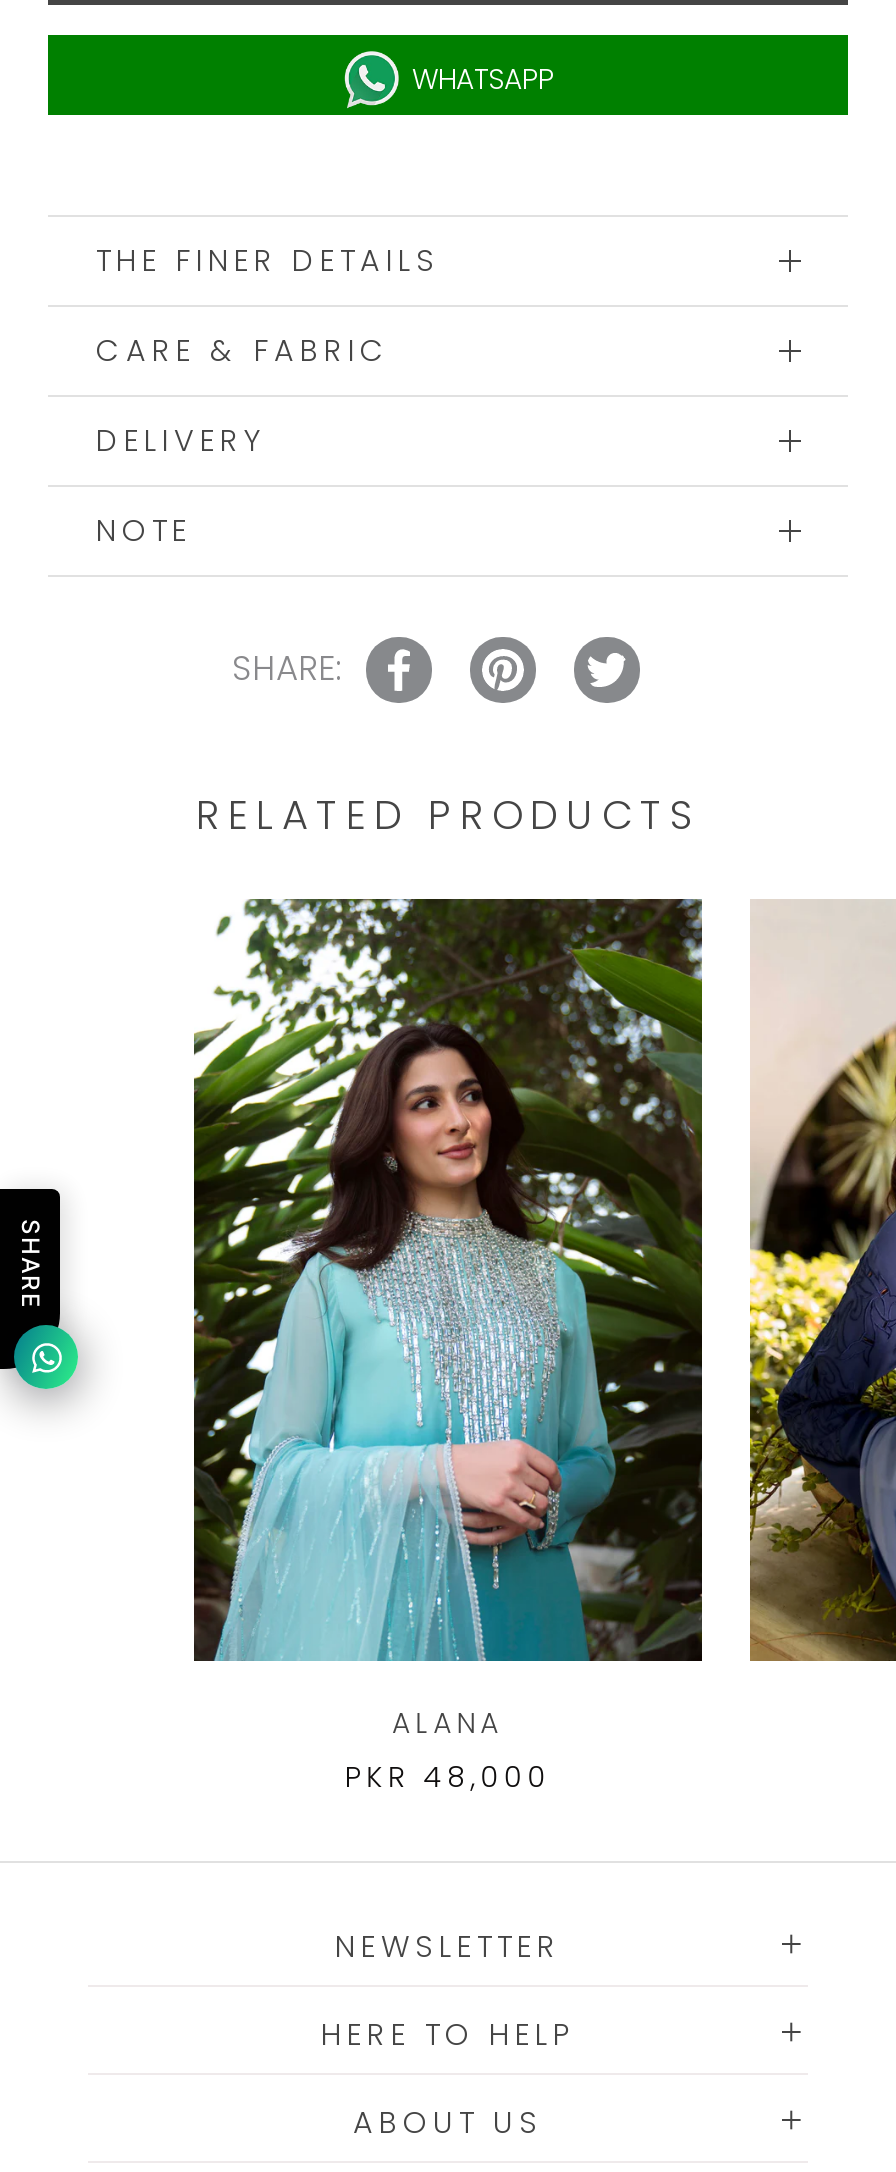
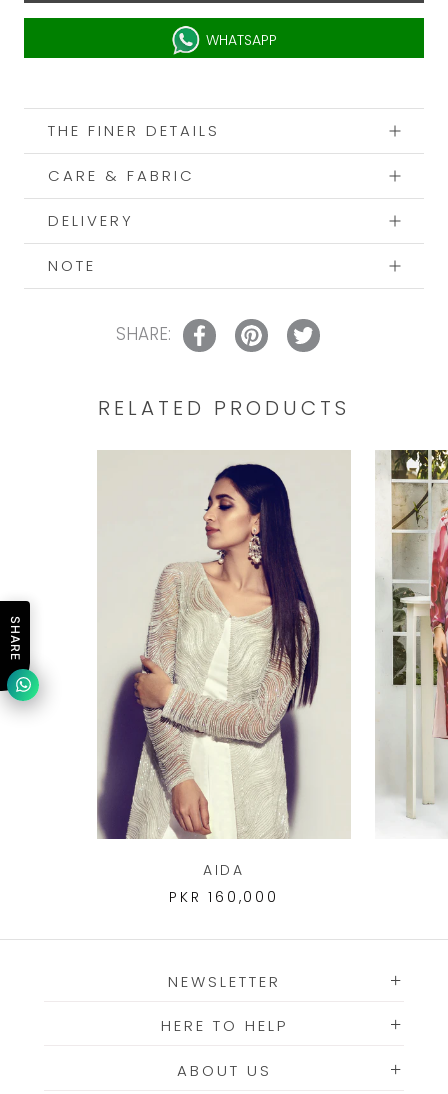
- [image]
- ALANA
- PKR 48,000
+ [image]
+ AIDA
+ PKR 160,000

- [image]
+ [image]
